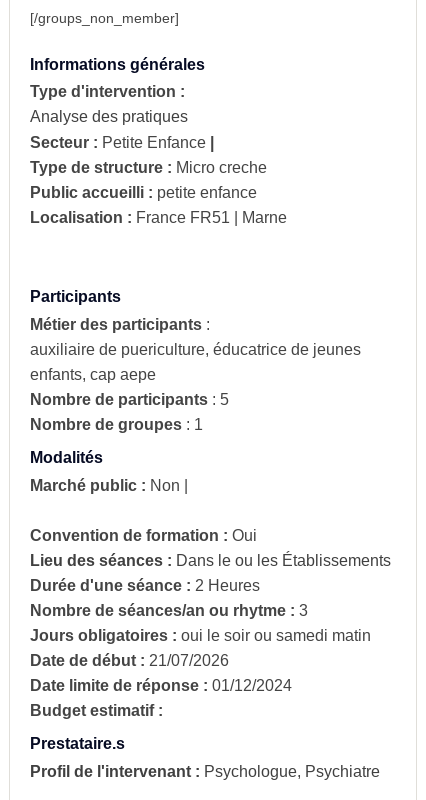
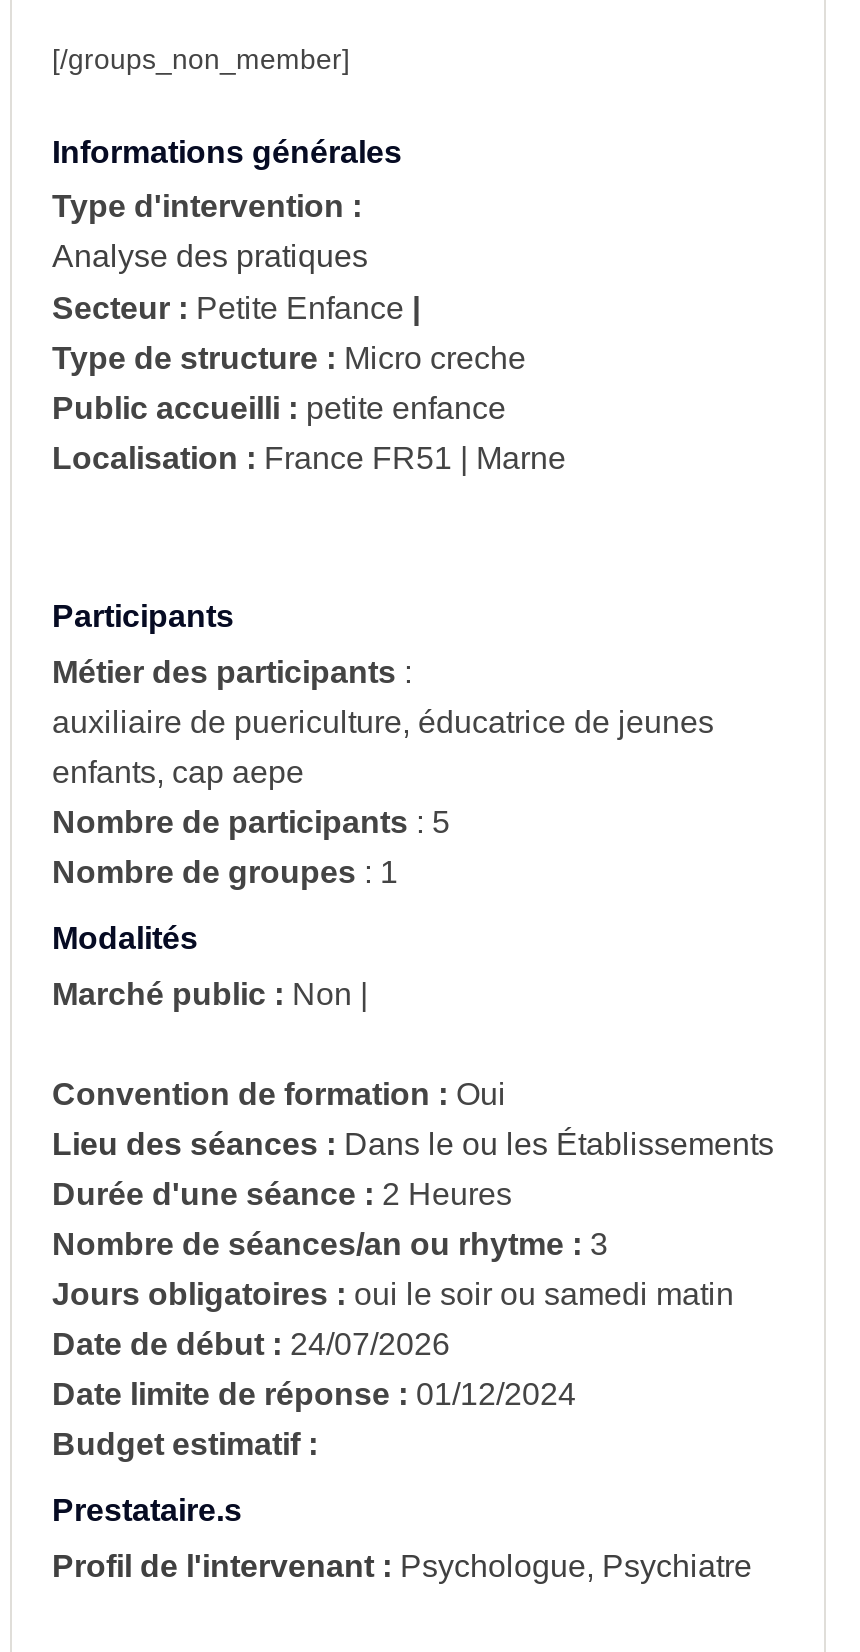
- Date de début : 21/07/2026
+ Date de début : 24/07/2026
